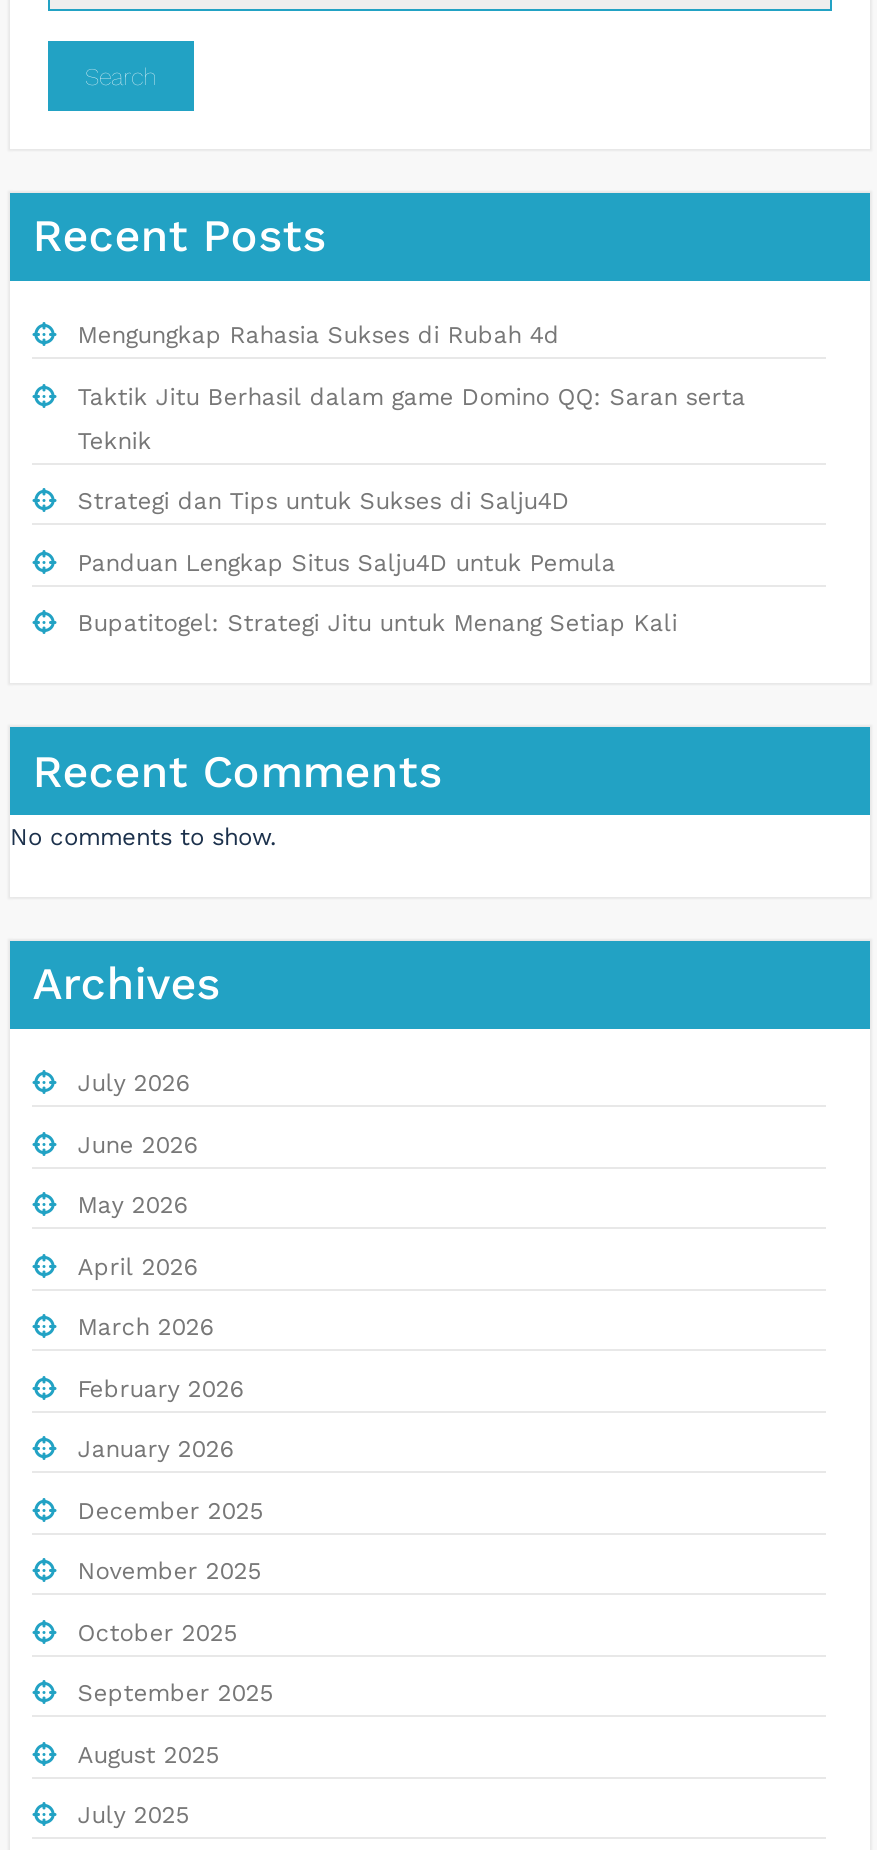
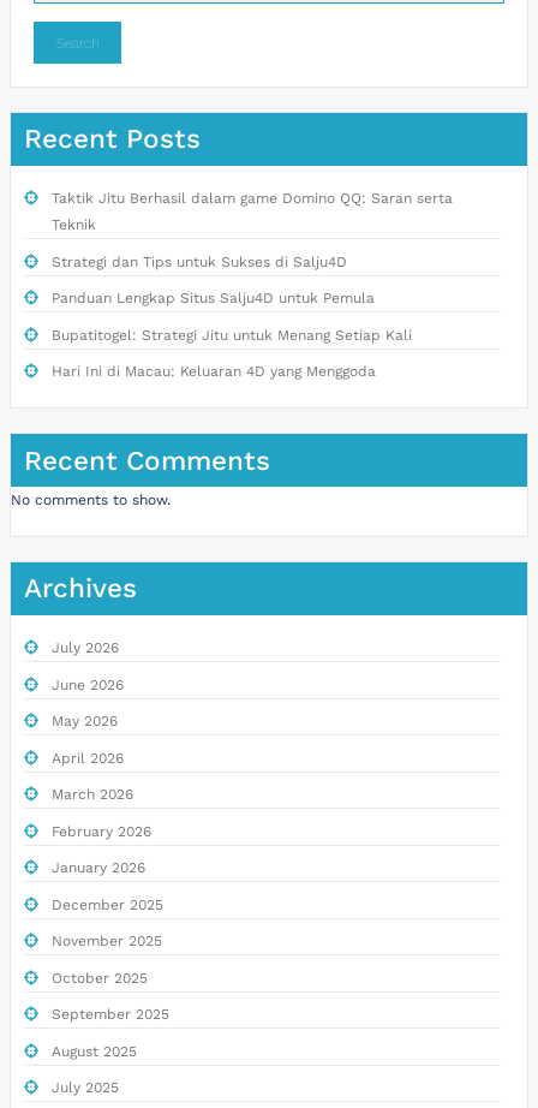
- Mengungkap Rahasia Sukses di Rubah 4d

moved up: Taktik Jitu Berhasil dalam game Domino QQ: Saran serta | Teknik | Strategi dan Tips untuk Sukses di Salju4D | Panduan Lengkap Situs Salju4D untuk Pemula | Bupatitogel: Strategi Jitu untuk Menang Setiap Kali

+ Hari Ini di Macau: Keluaran 4D yang Menggoda
